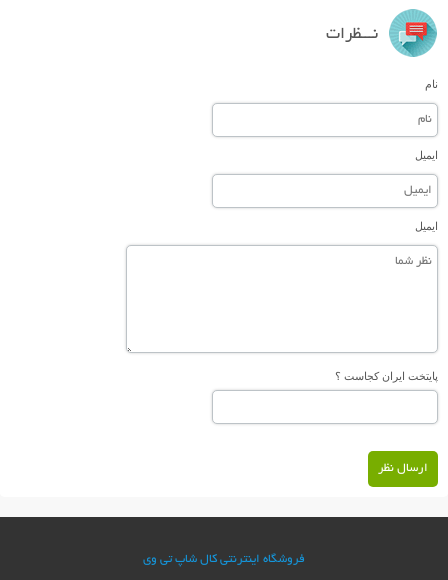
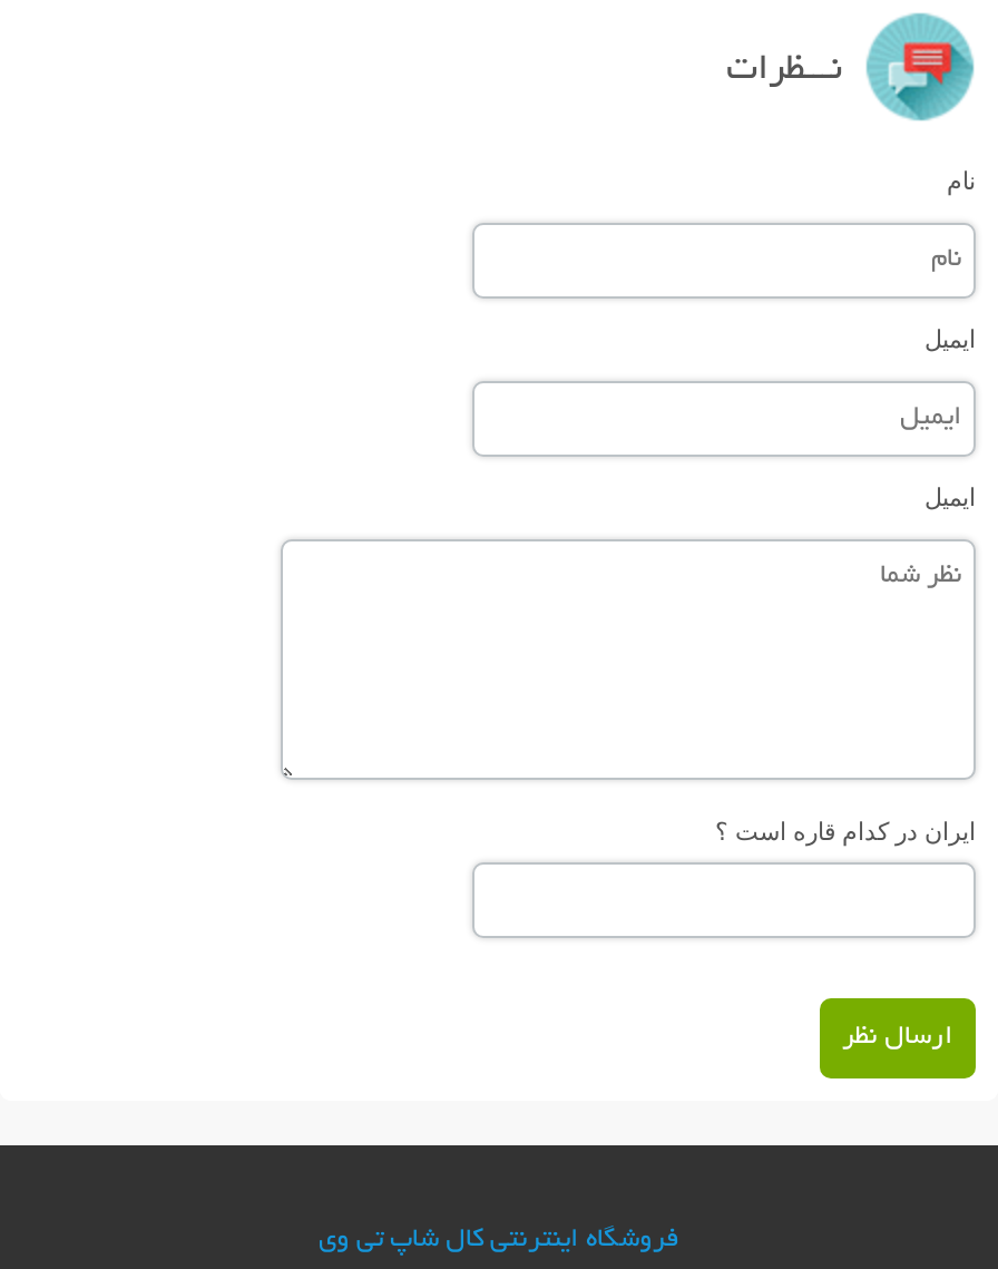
- پایتخت ایران کجاست ؟
+ ایران در کدام قاره است ؟
